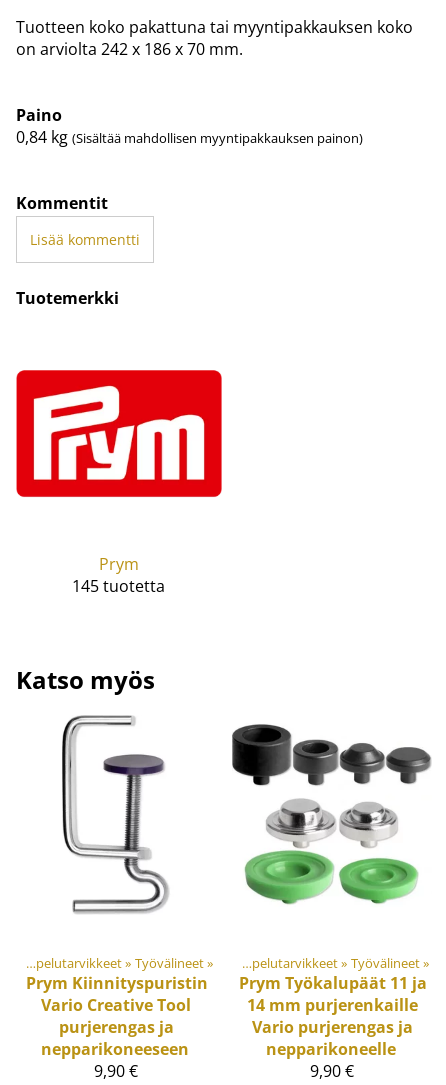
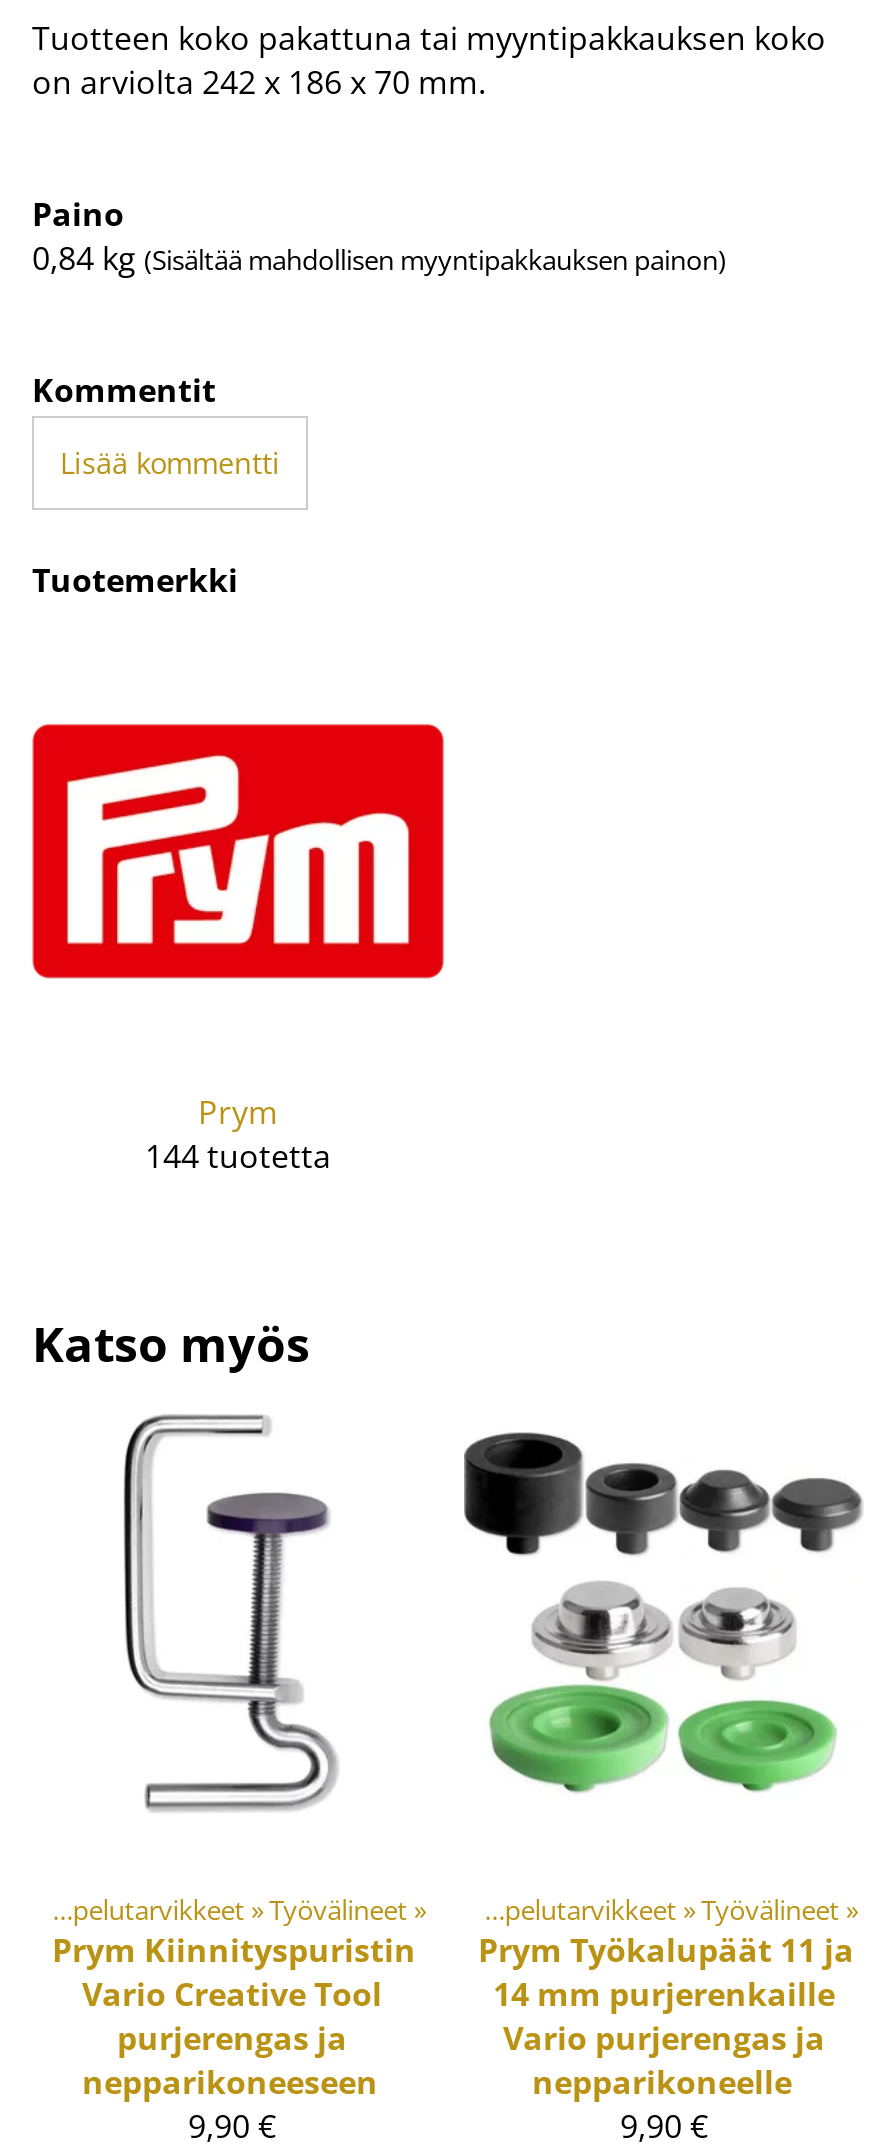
- 145 tuotetta
+ 144 tuotetta
